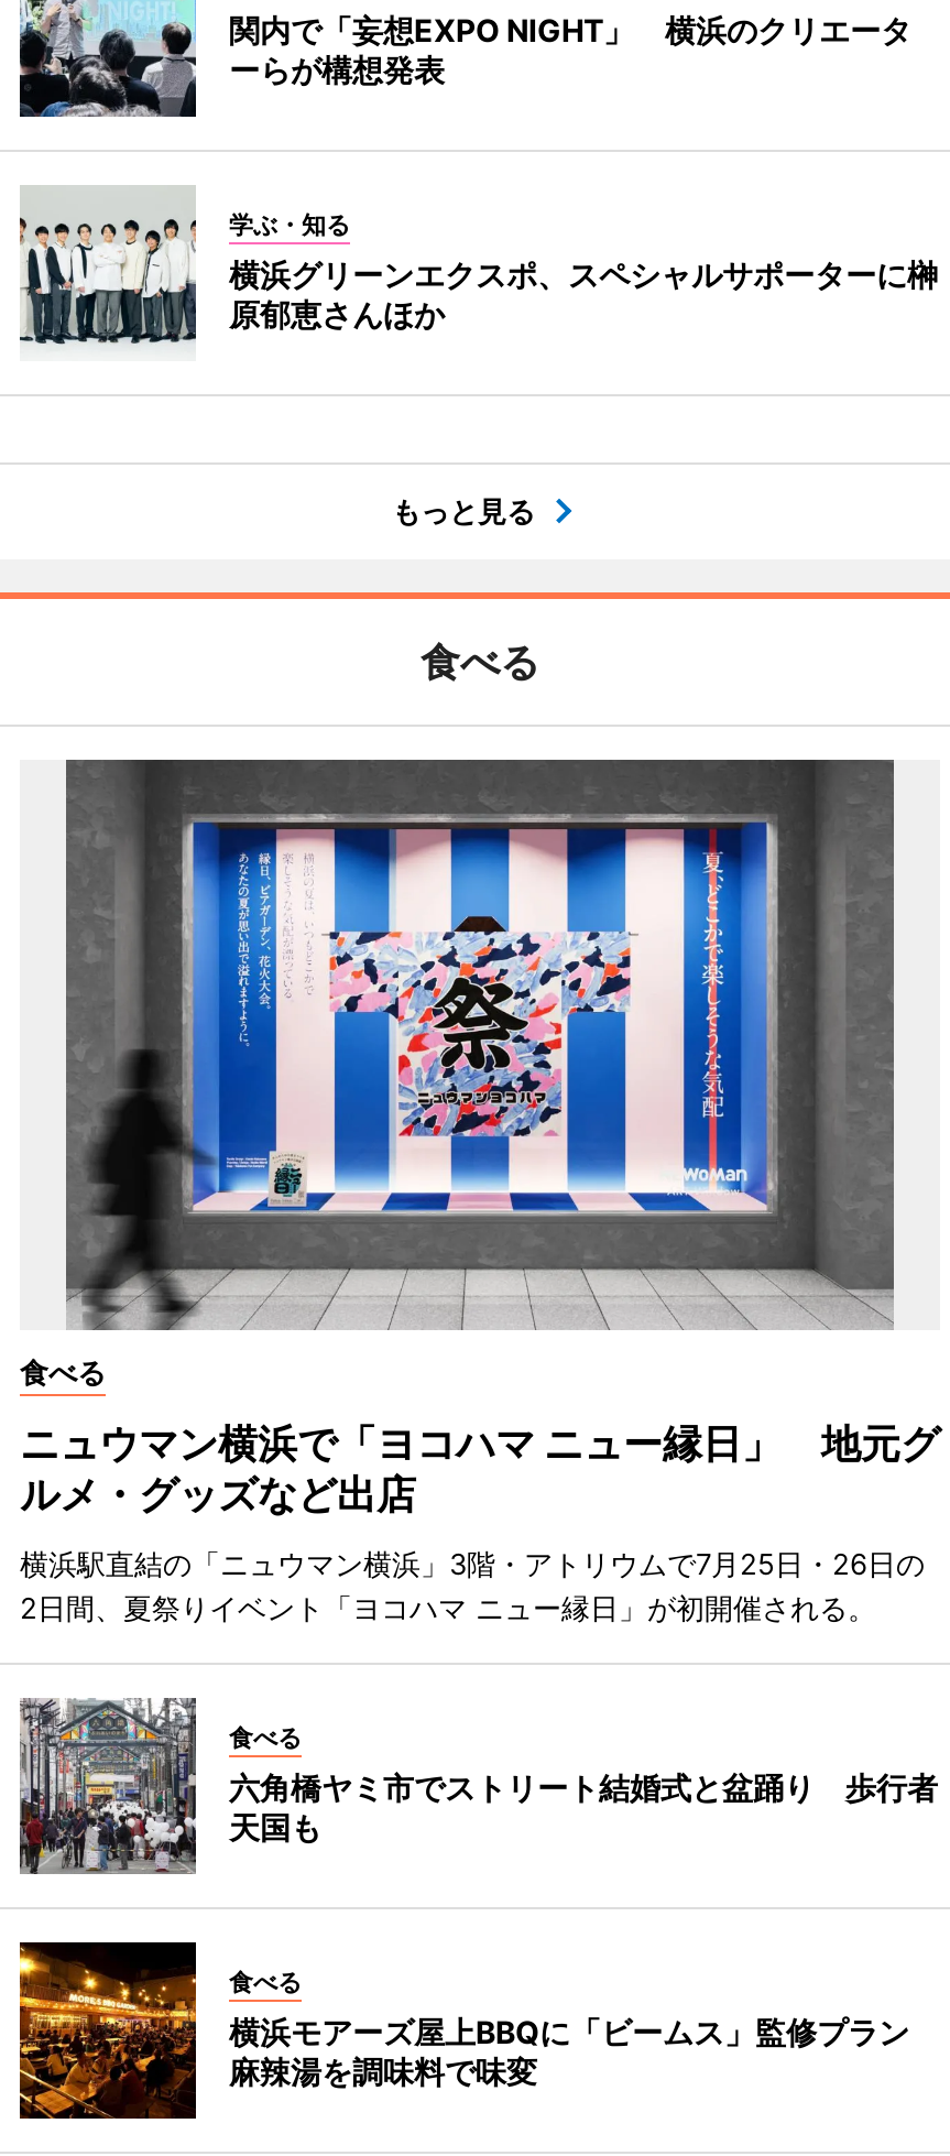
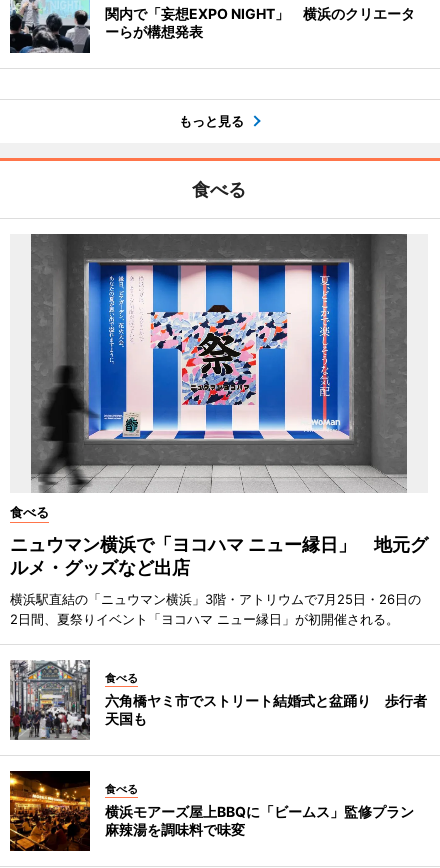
- [image]
- 学ぶ・知る
- 横浜グリーンエクスポ、スペシャルサポーターに榊
- 原郁恵さんほか
